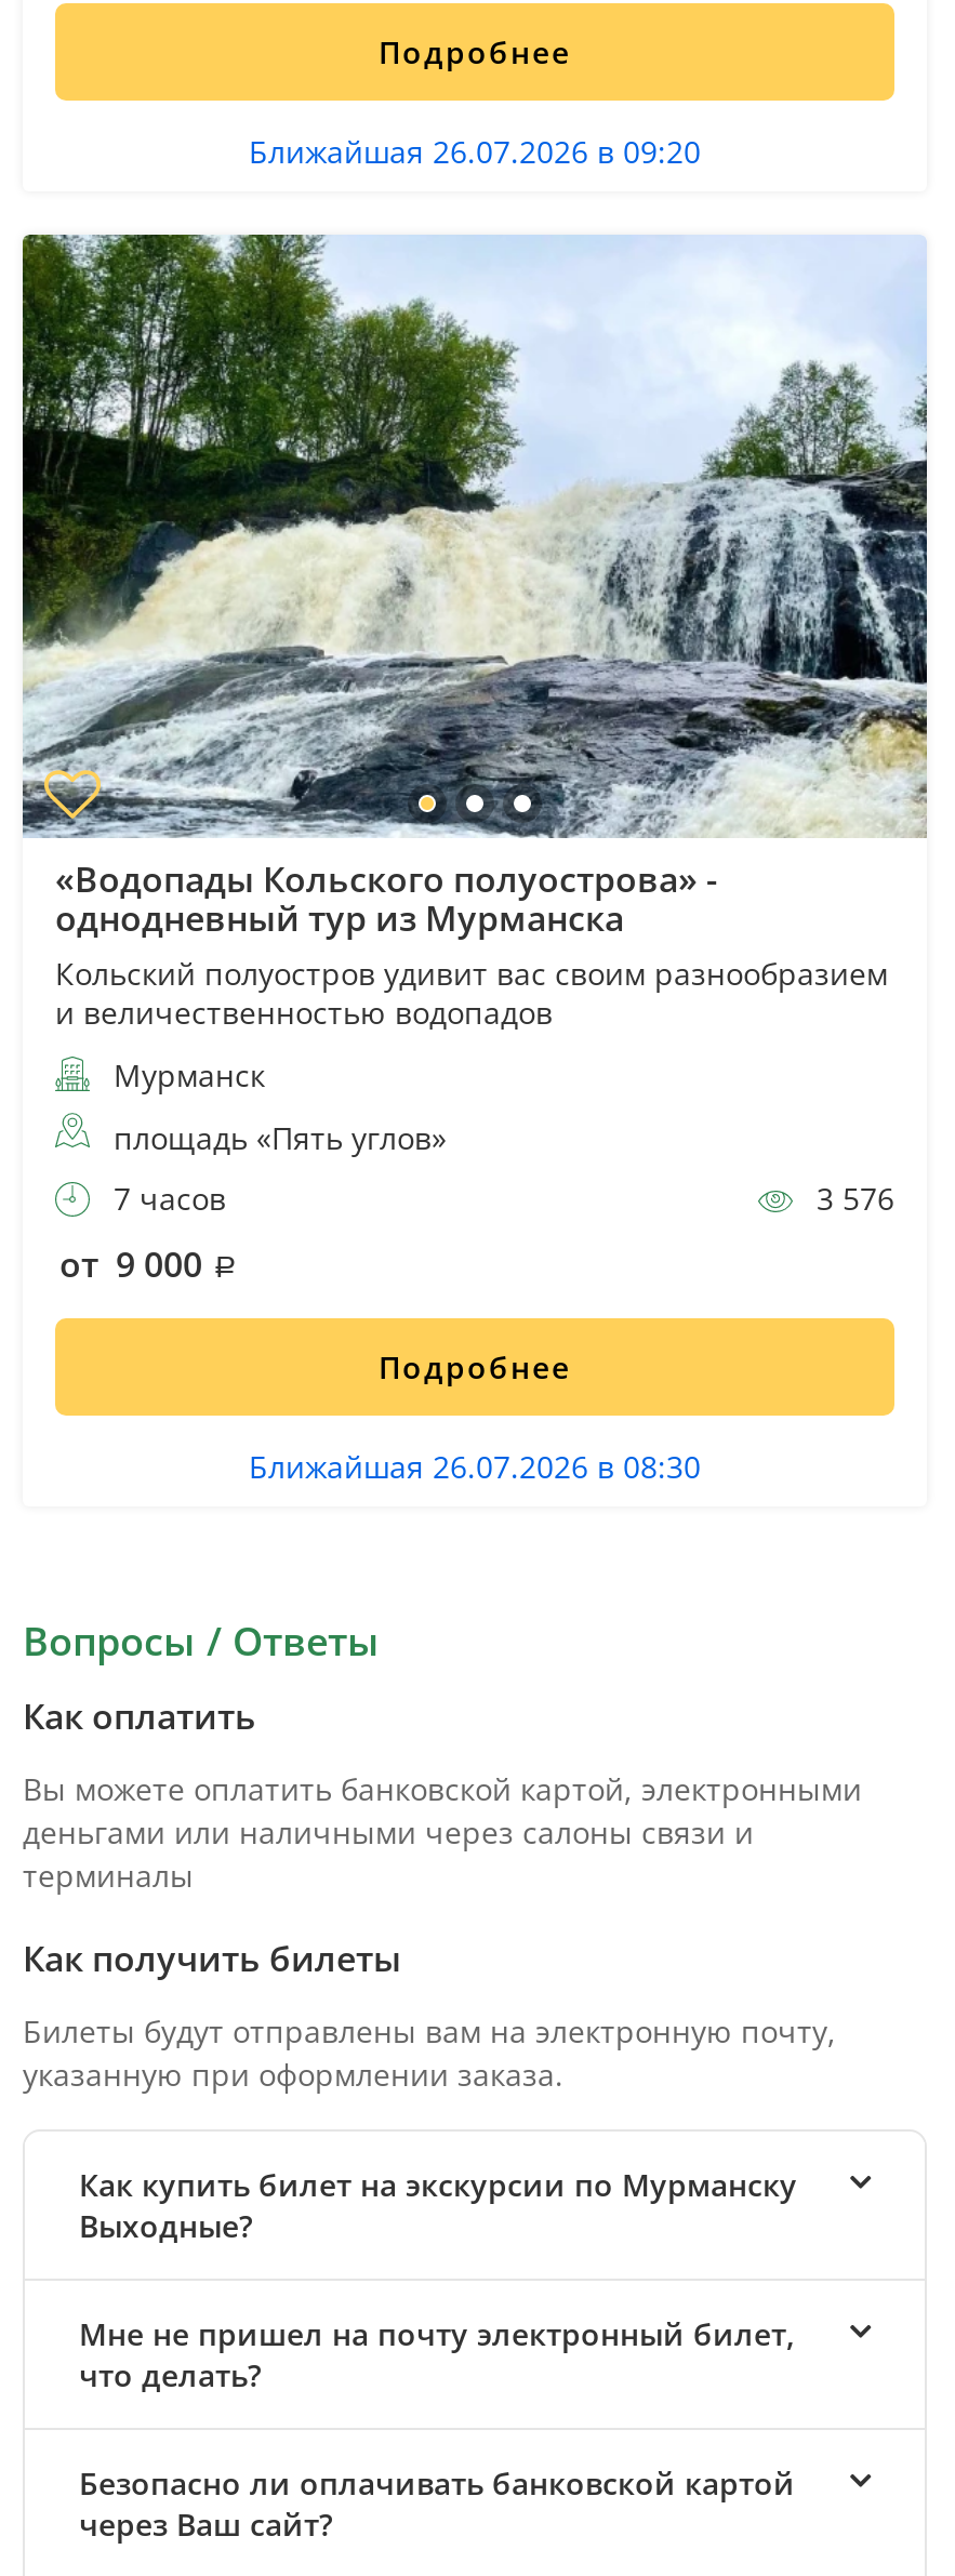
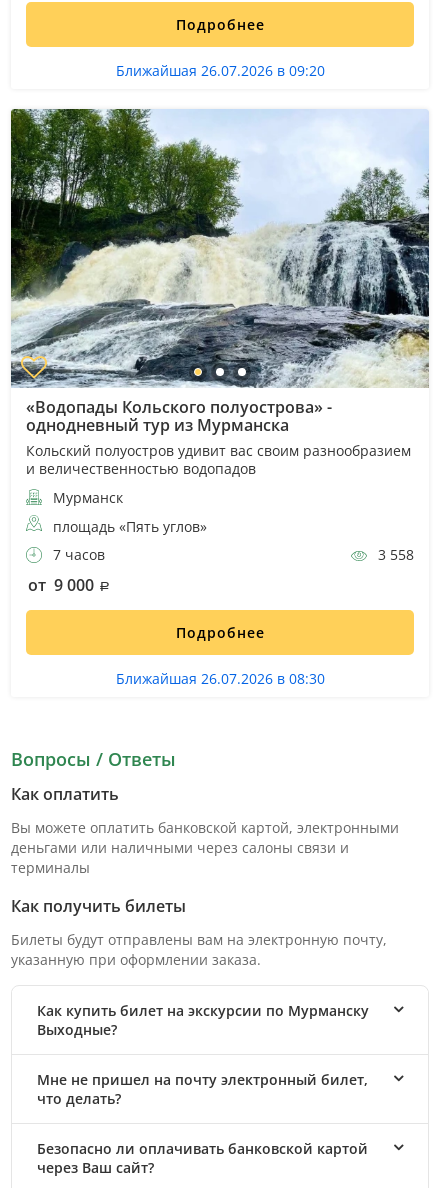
- 3 576
+ 3 558
